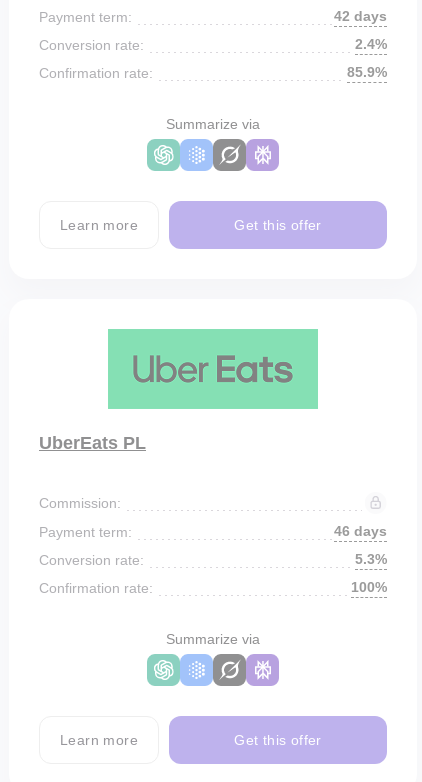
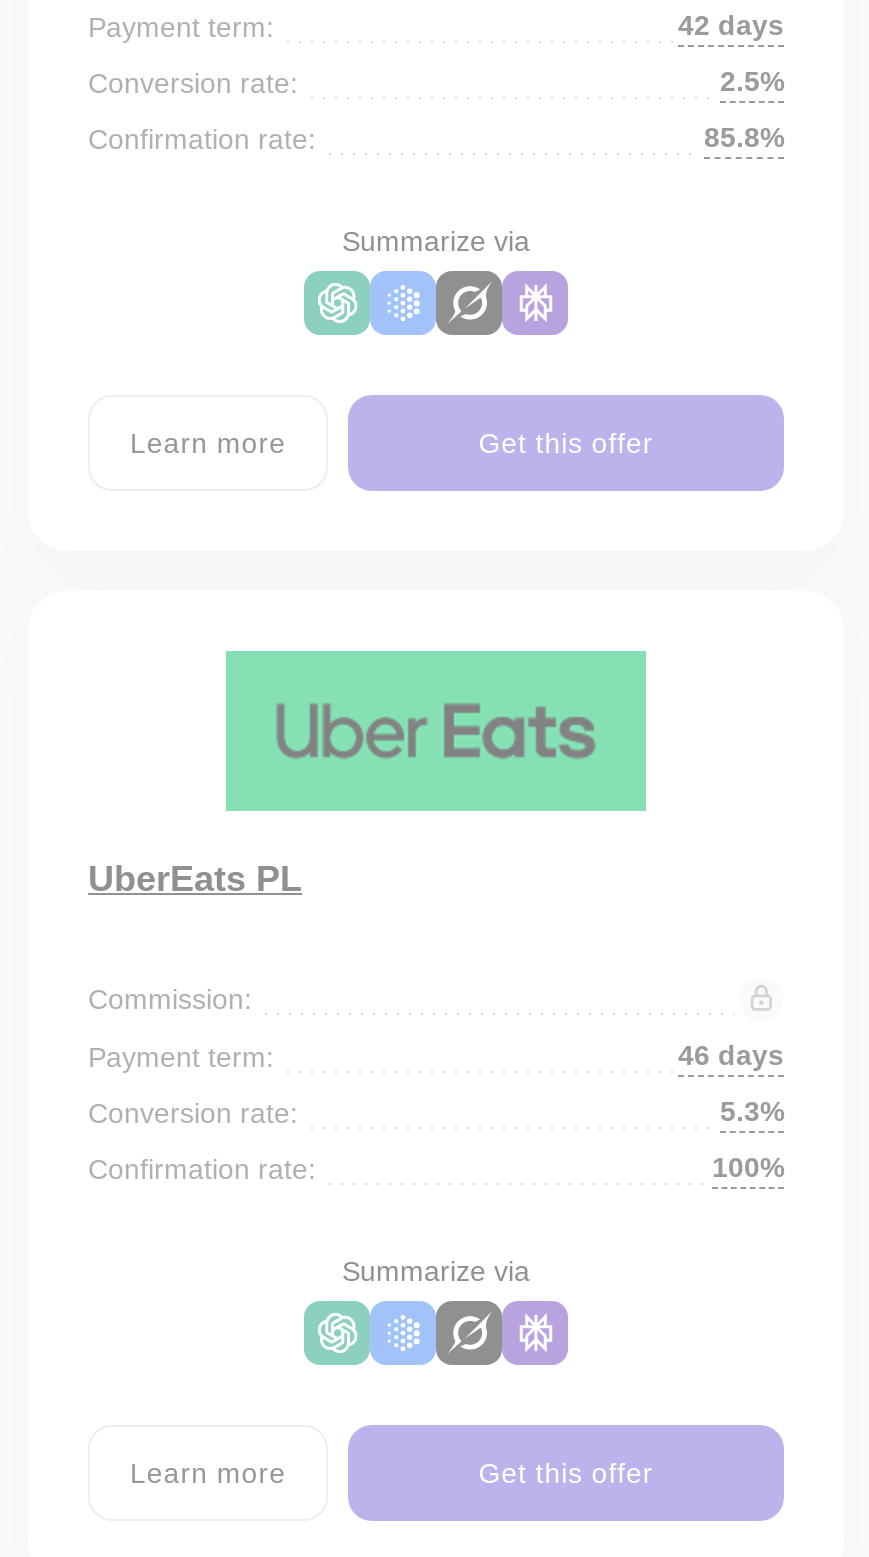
- 2.4%
+ 2.5%

- 85.9%
+ 85.8%
